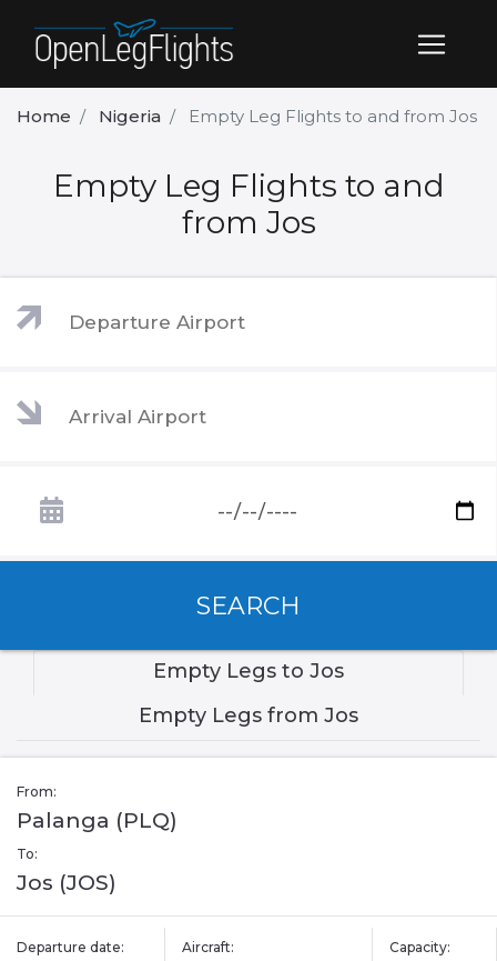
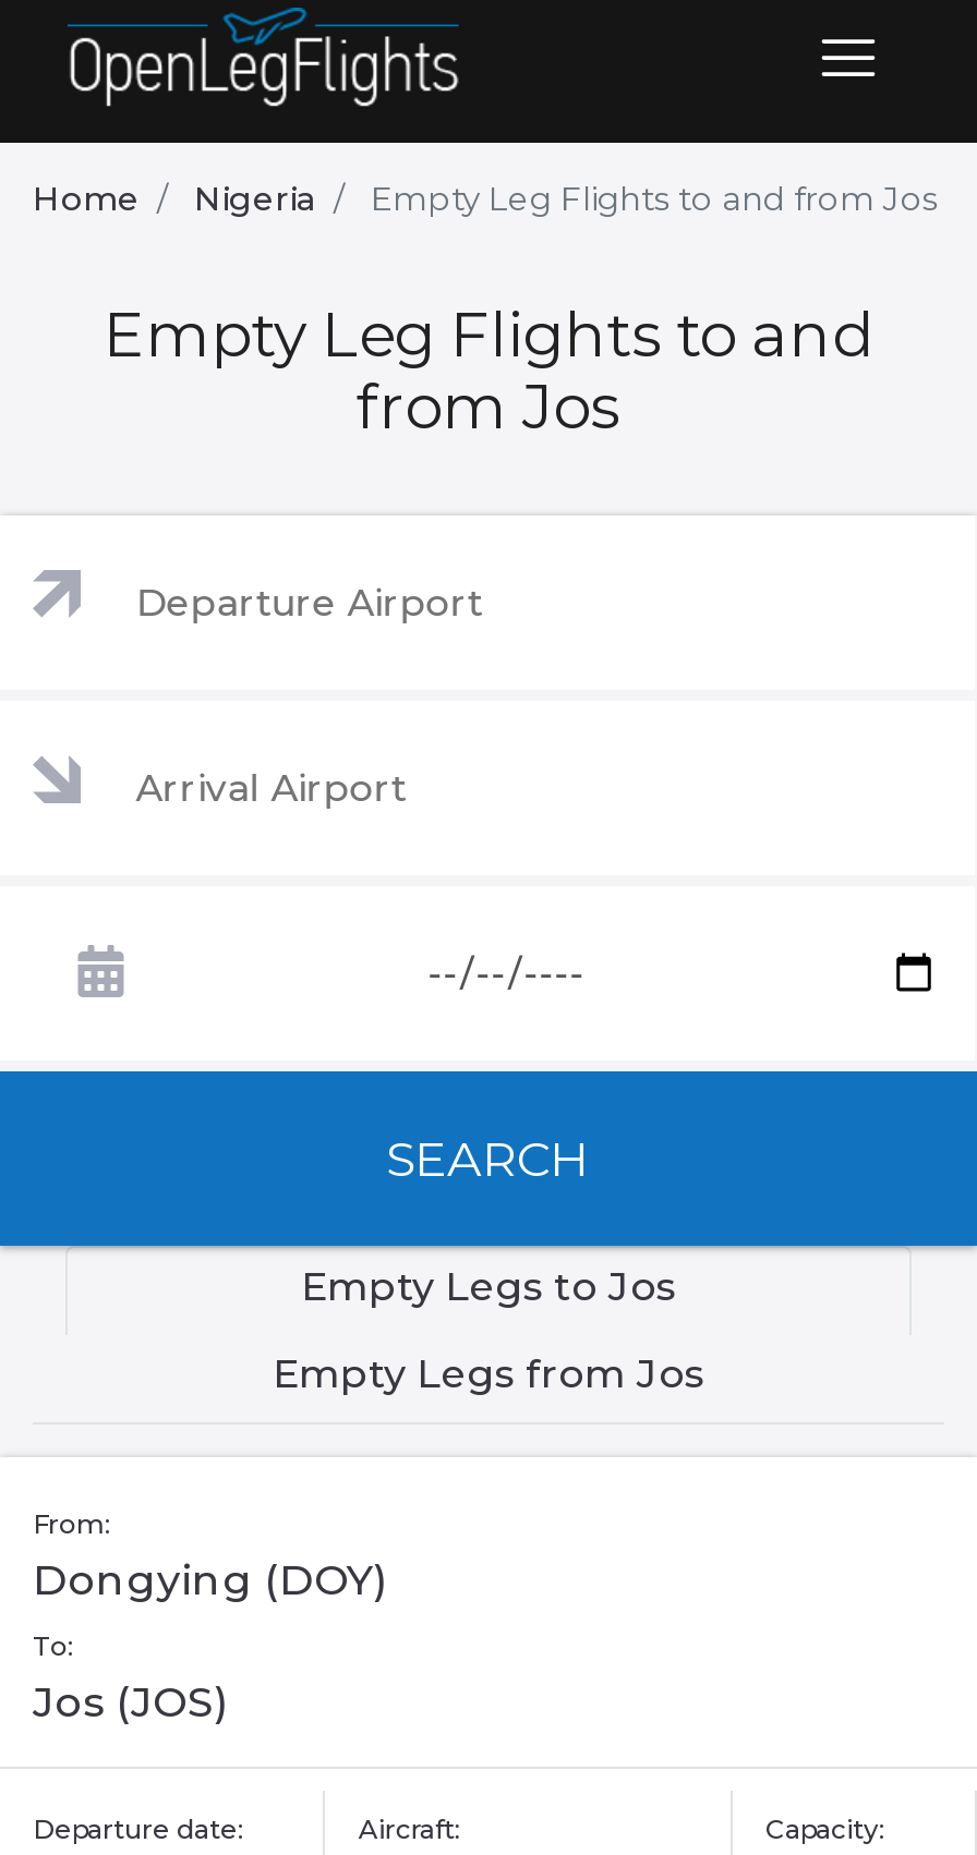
- Palanga (PLQ)
+ Dongying (DOY)
